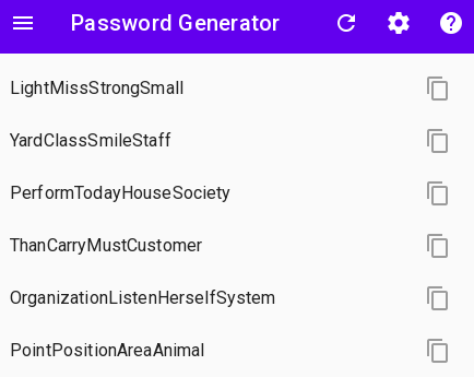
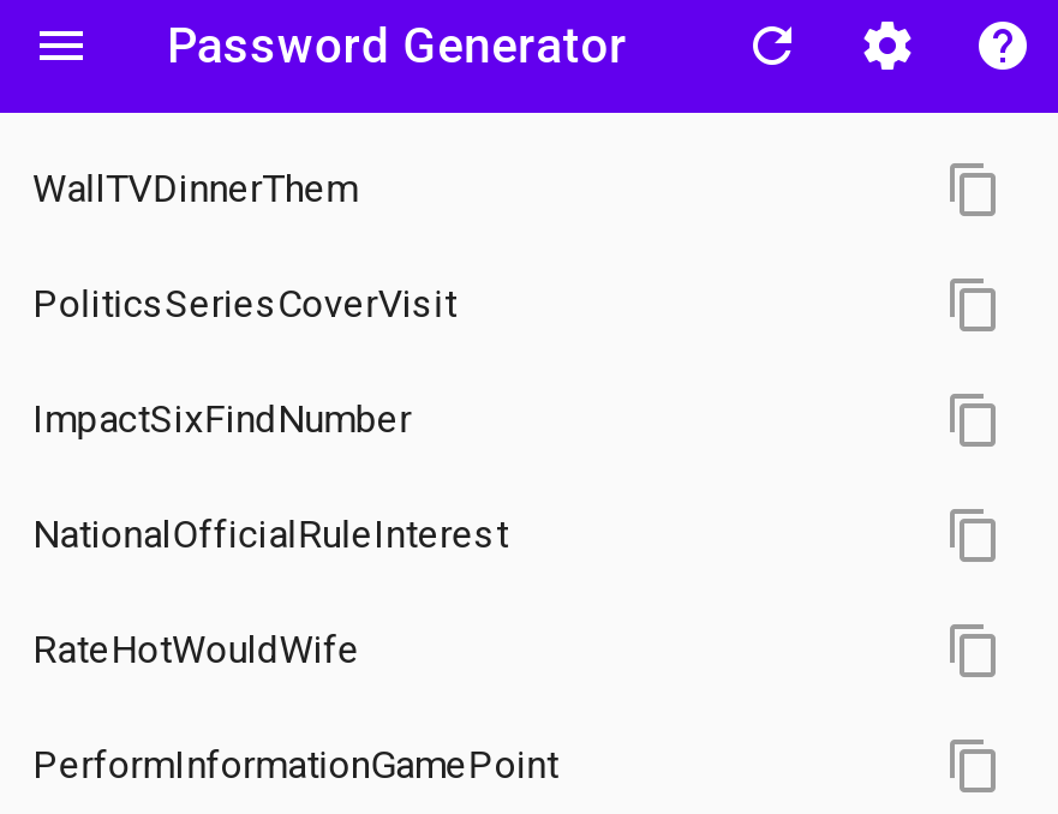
- LightMissStrongSmall
+ WallTVDinnerThem

- YardClassSmileStaff
+ PoliticsSeriesCoverVisit

- PerformTodayHouseSociety
+ ImpactSixFindNumber

- ThanCarryMustCustomer
+ NationalOfficialRuleInterest

- OrganizationListenHerselfSystem
+ RateHotWouldWife

- PointPositionAreaAnimal
+ PerformInformationGamePoint
